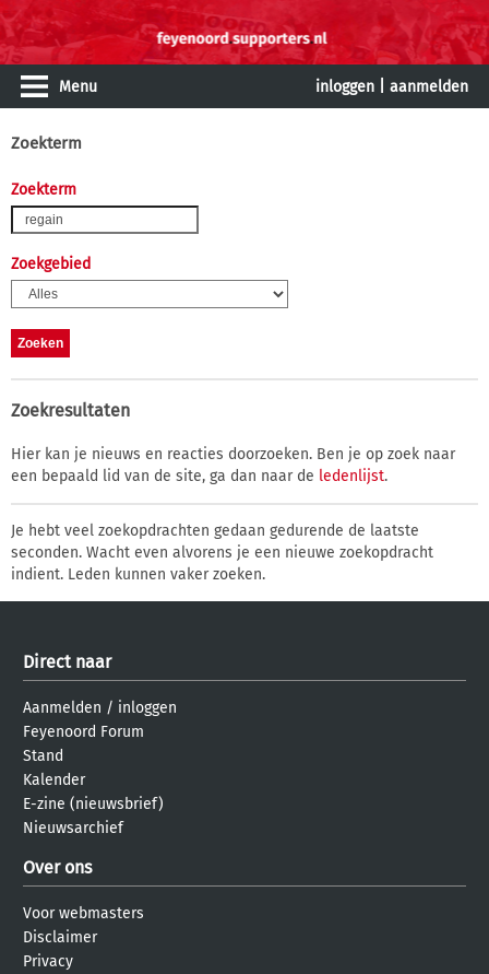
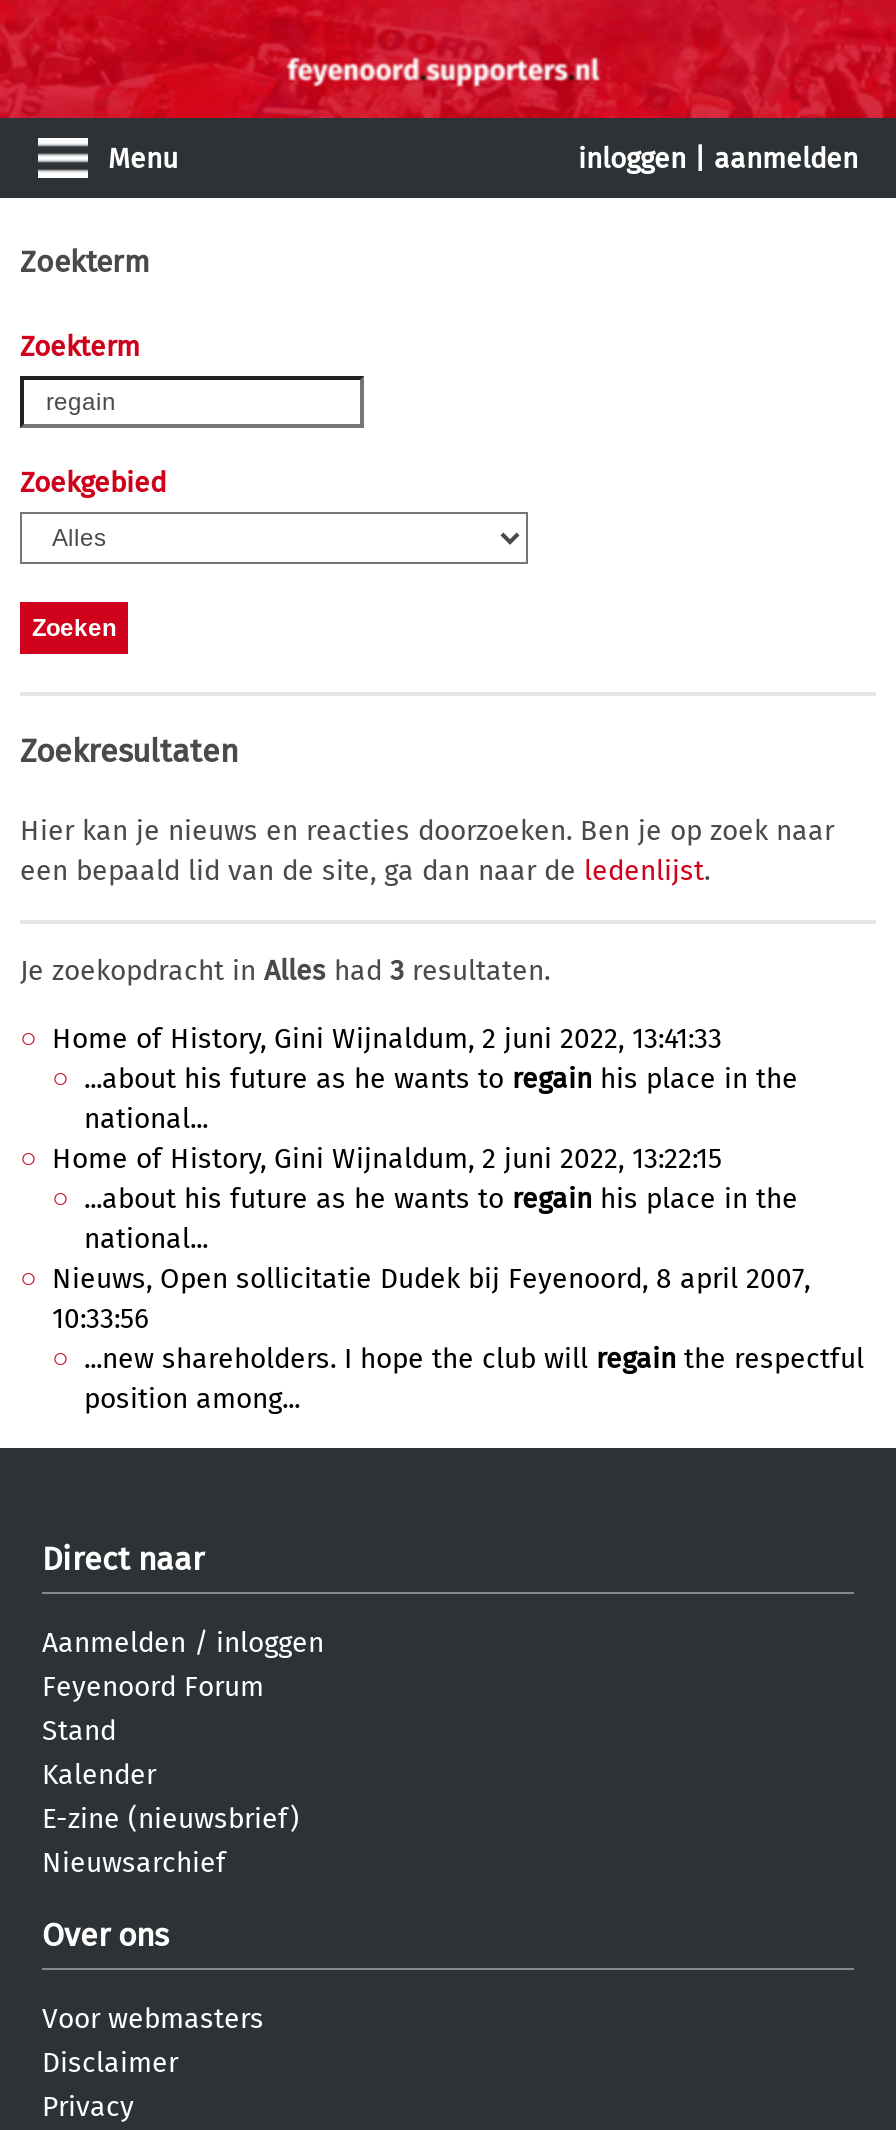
- Je hebt veel zoekopdrachten gedaan gedurende de laatste
- seconden. Wacht even alvorens je een nieuwe zoekopdracht
- indient. Leden kunnen vaker zoeken.
+ Je zoekopdracht in Alles had 3 resultaten.
+ Home of History, Gini Wijnaldum, 2 juni 2022, 13:41:33
+ ...about his future as he wants to regain his place in the
+ national...
+ Home of History, Gini Wijnaldum, 2 juni 2022, 13:22:15
+ ...about his future as he wants to regain his place in the
+ national...
+ Nieuws, Open sollicitatie Dudek bij Feyenoord, 8 april 2007,
+ 10:33:56
+ ...new shareholders. I hope the club will regain the respectful
+ position among...
